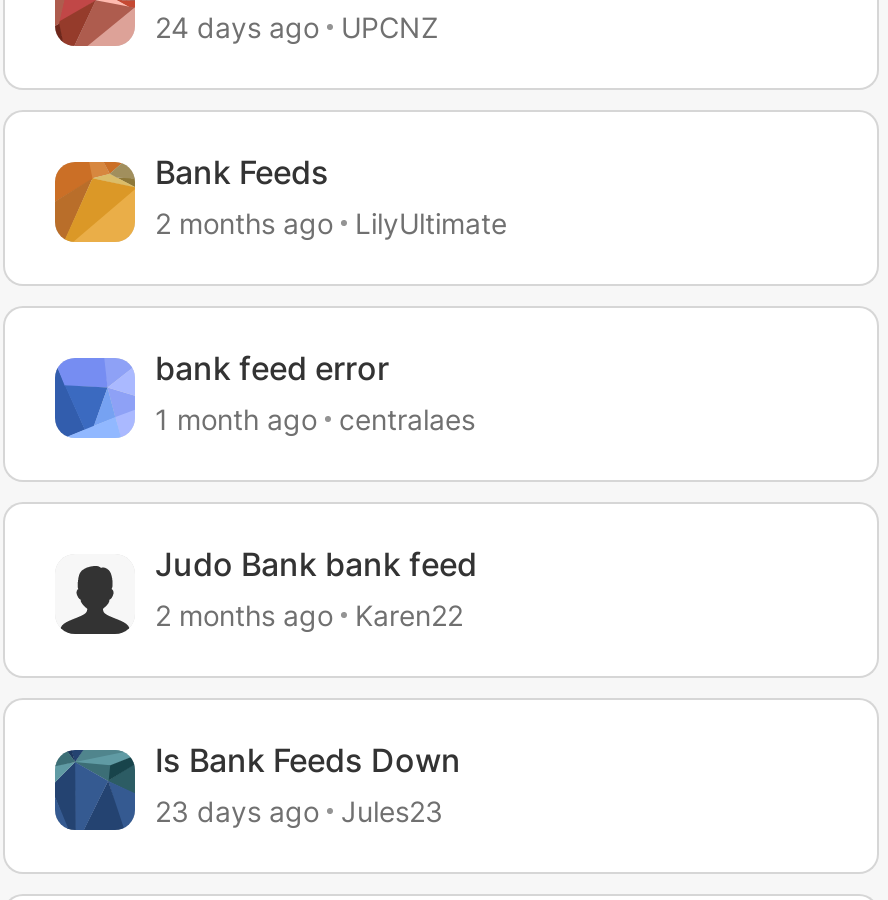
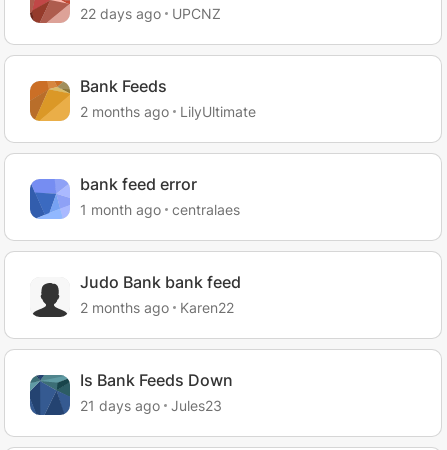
- 24 days ago UPCNZ
+ 22 days ago UPCNZ

- 23 days ago Jules23
+ 21 days ago Jules23
